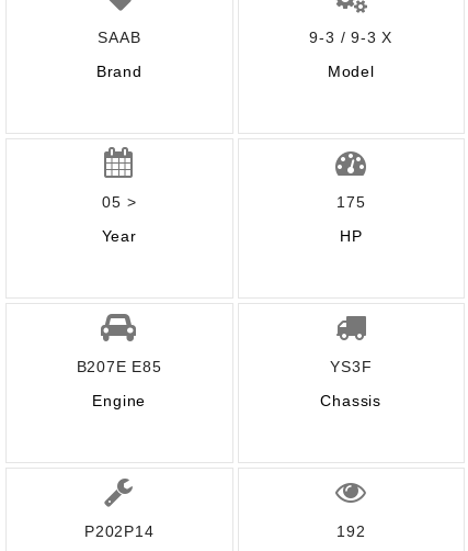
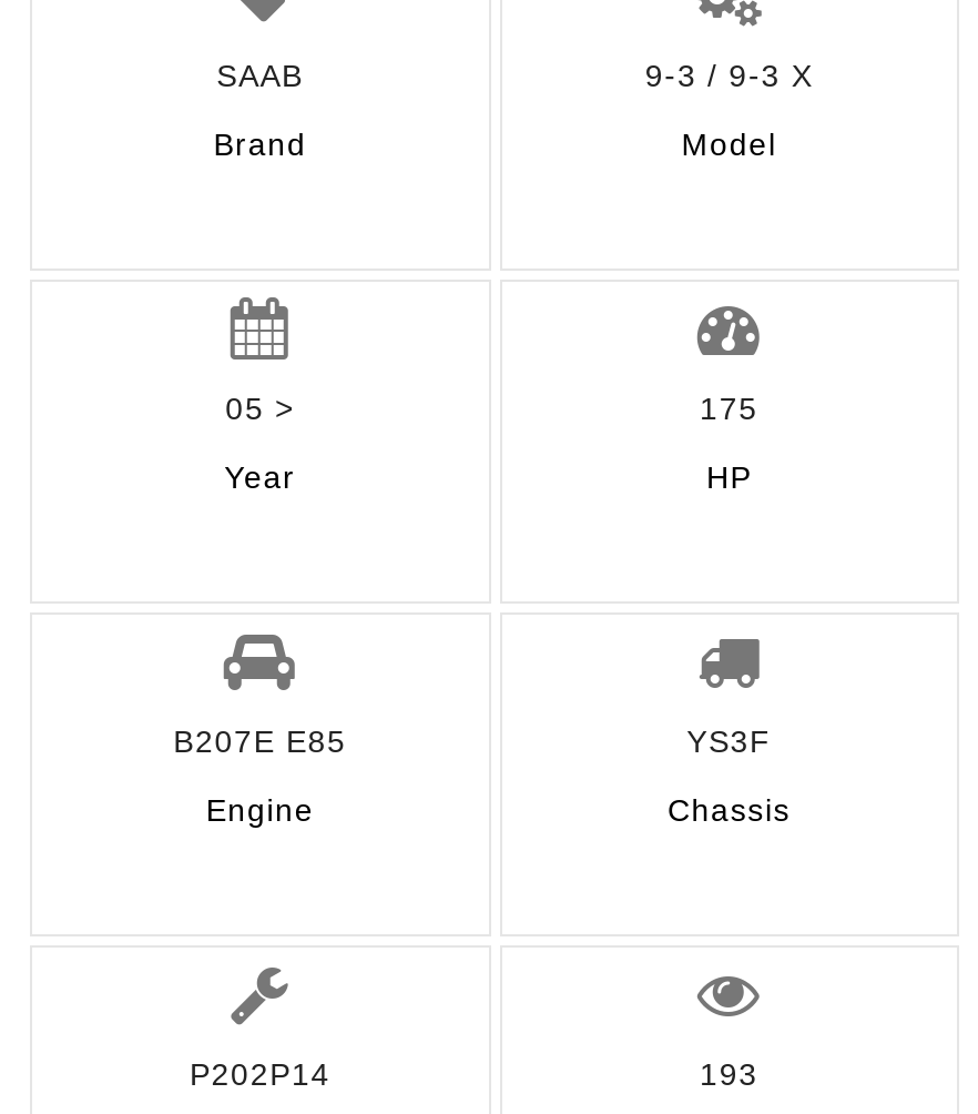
- 192
+ 193
